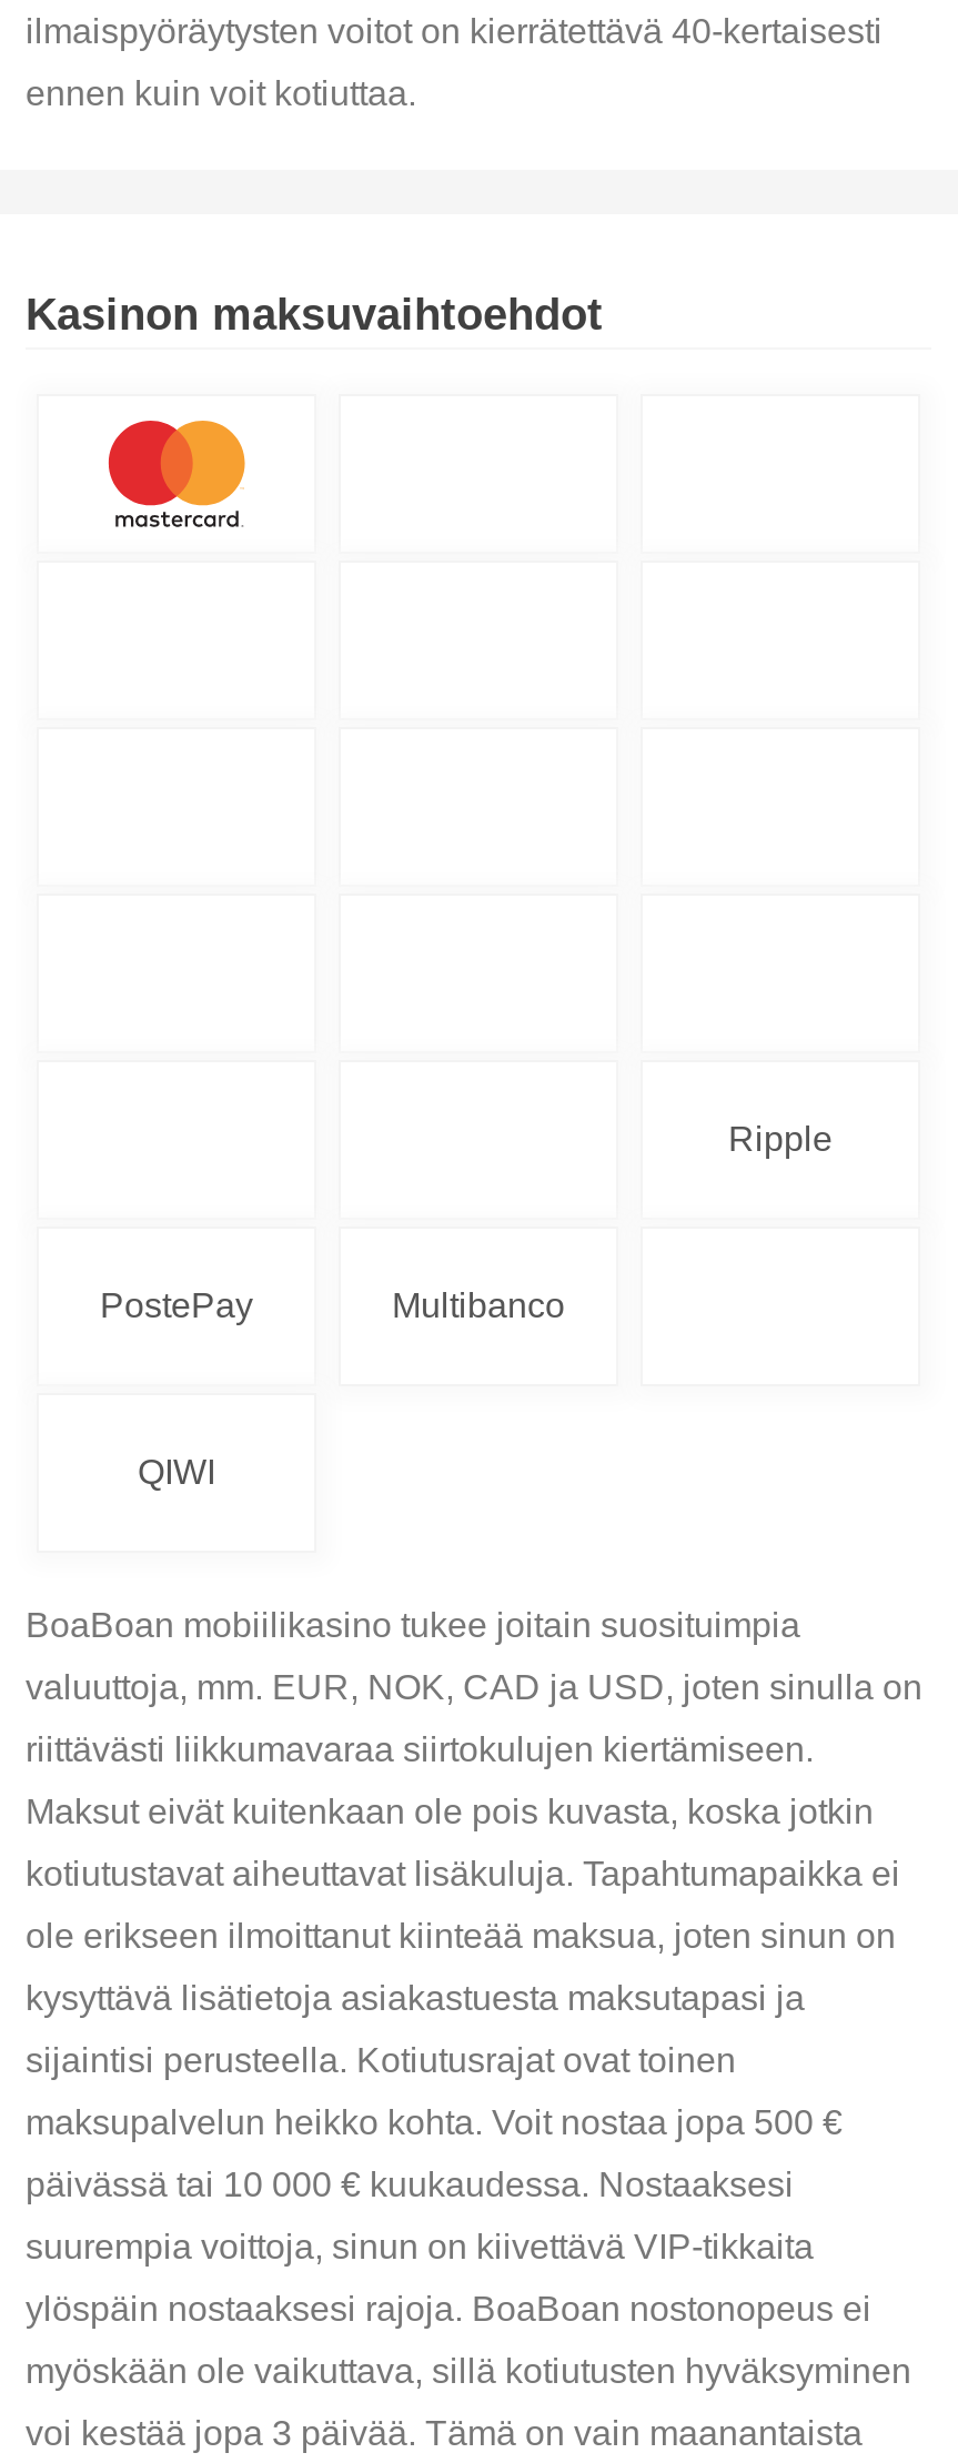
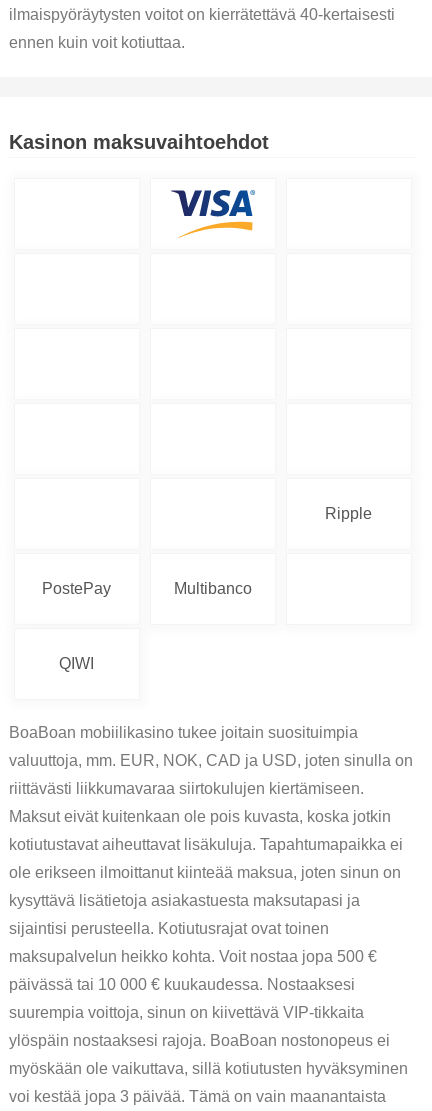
+ [image]

- [image]
